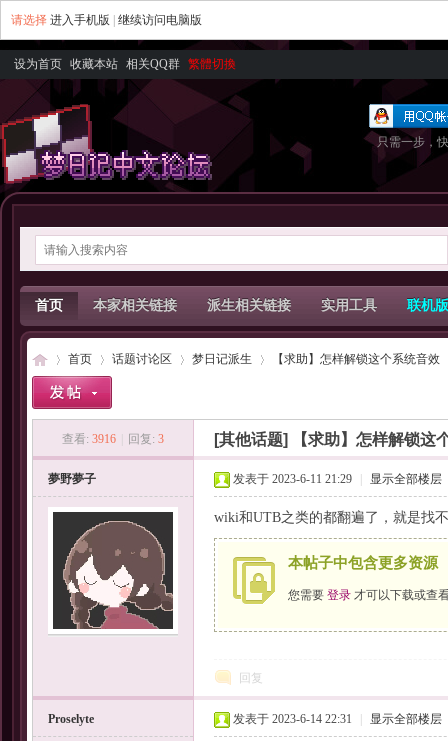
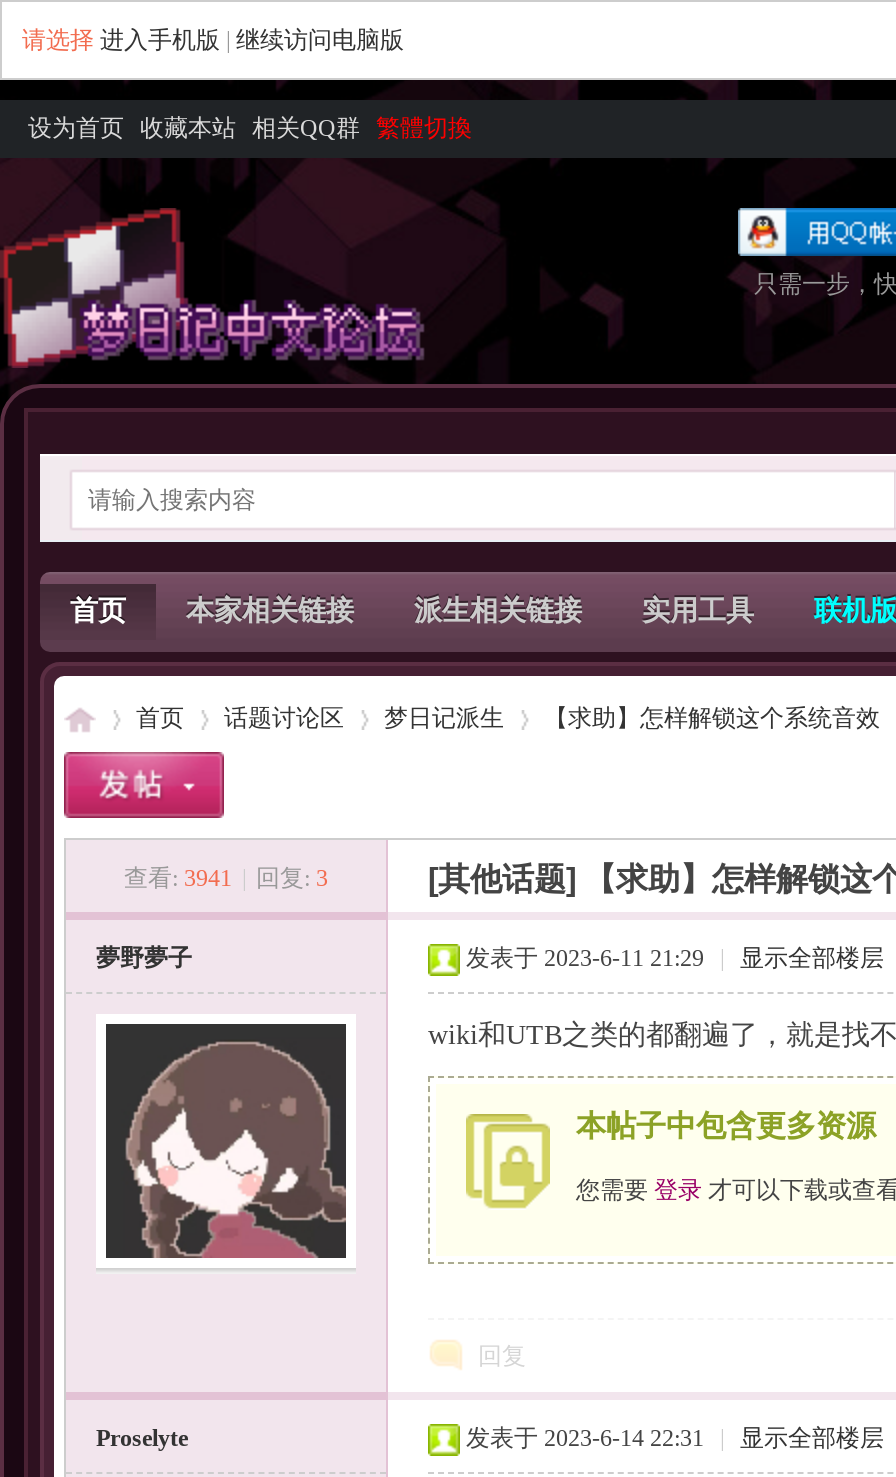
- 查看: 3916
+ 查看: 3941
